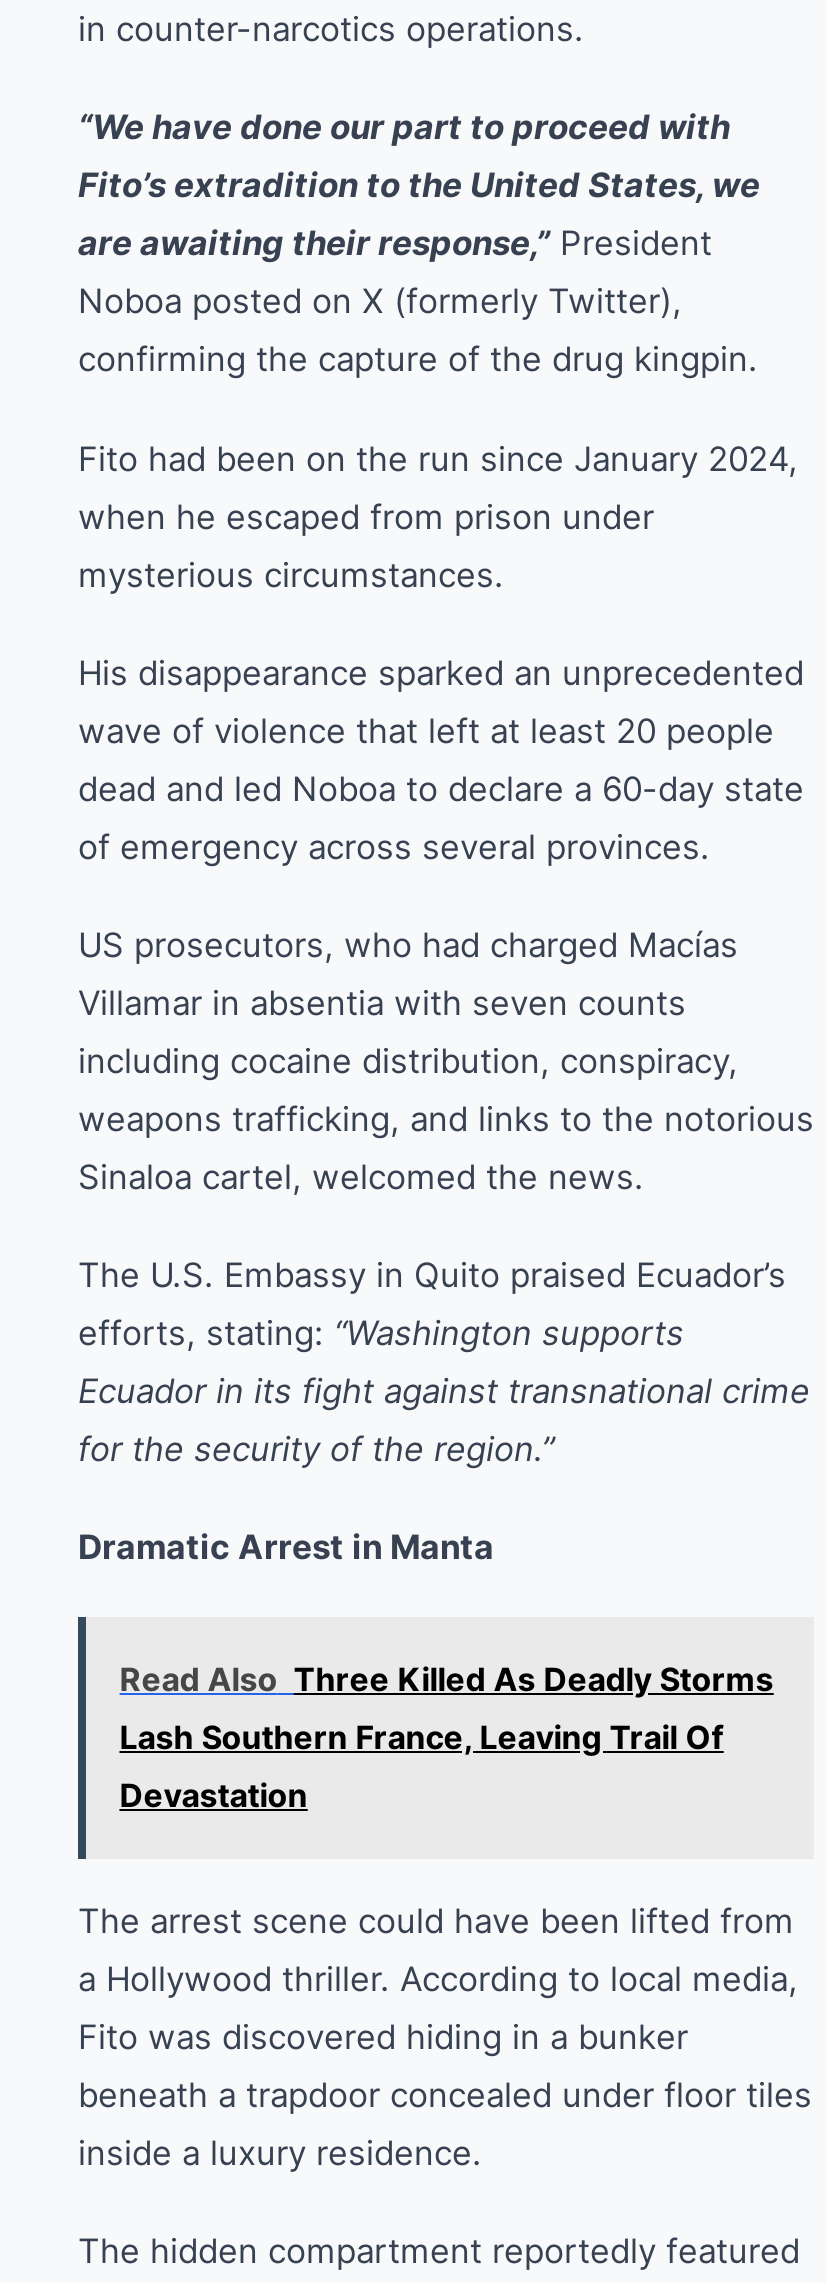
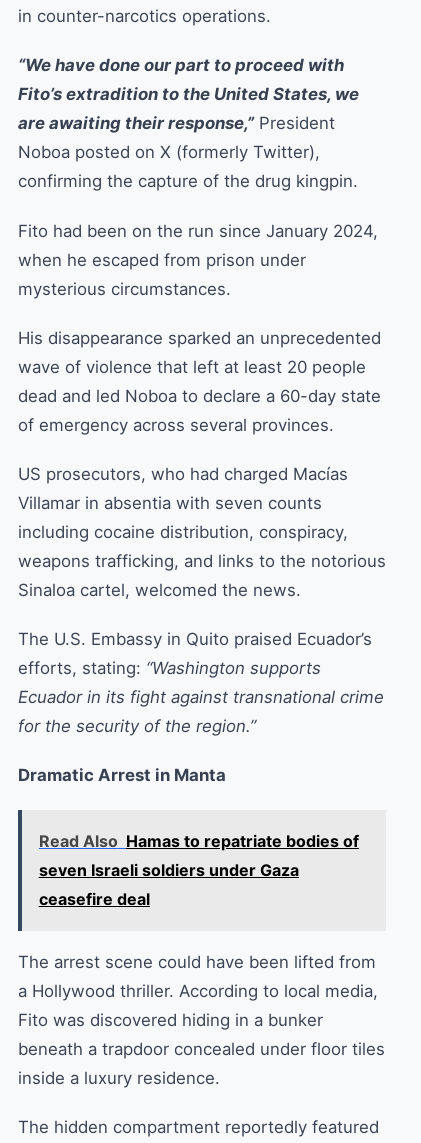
- Read Also Three Killed As Deadly Storms
- Lash Southern France, Leaving Trail Of
- Devastation
+ Read Also Hamas to repatriate bodies of
+ seven Israeli soldiers under Gaza
+ ceasefire deal
